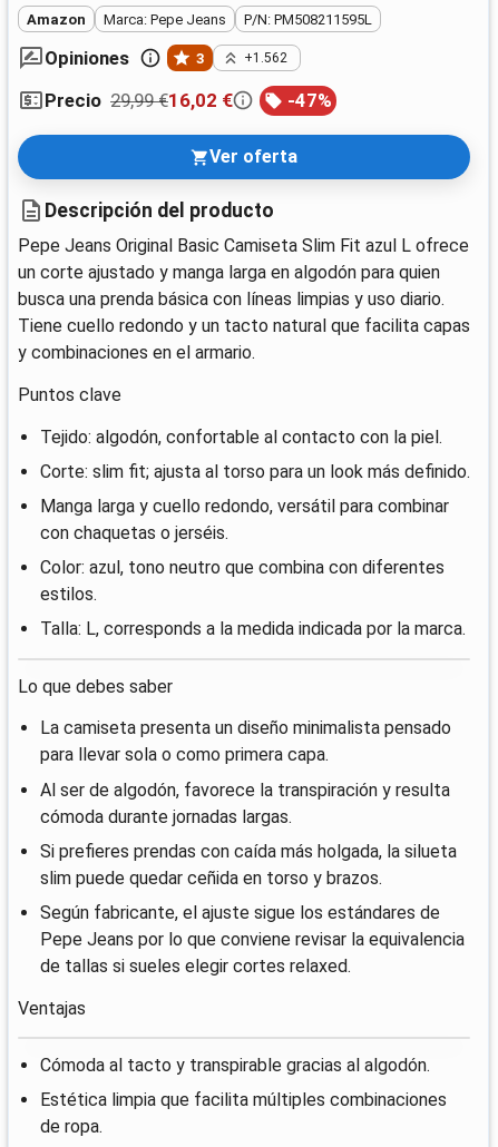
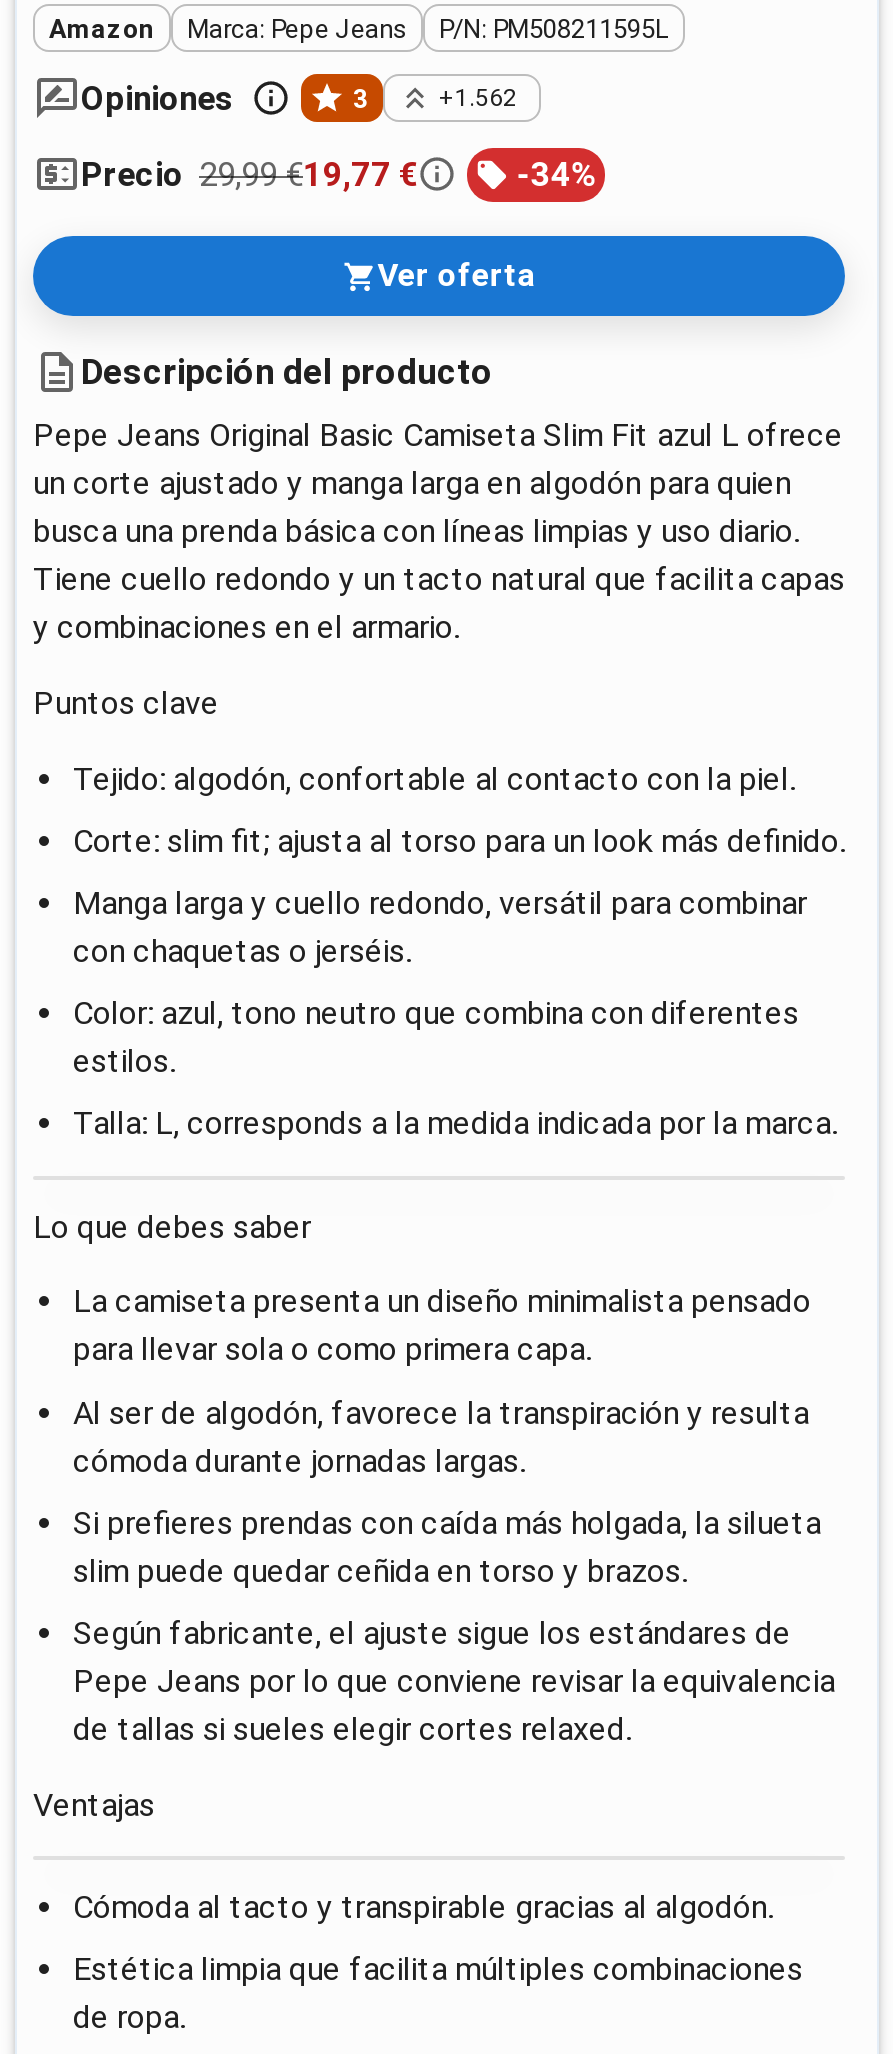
- Precio 29,99 €16,02 €
+ Precio 29,99 €19,77 €

- -47%
+ -34%
